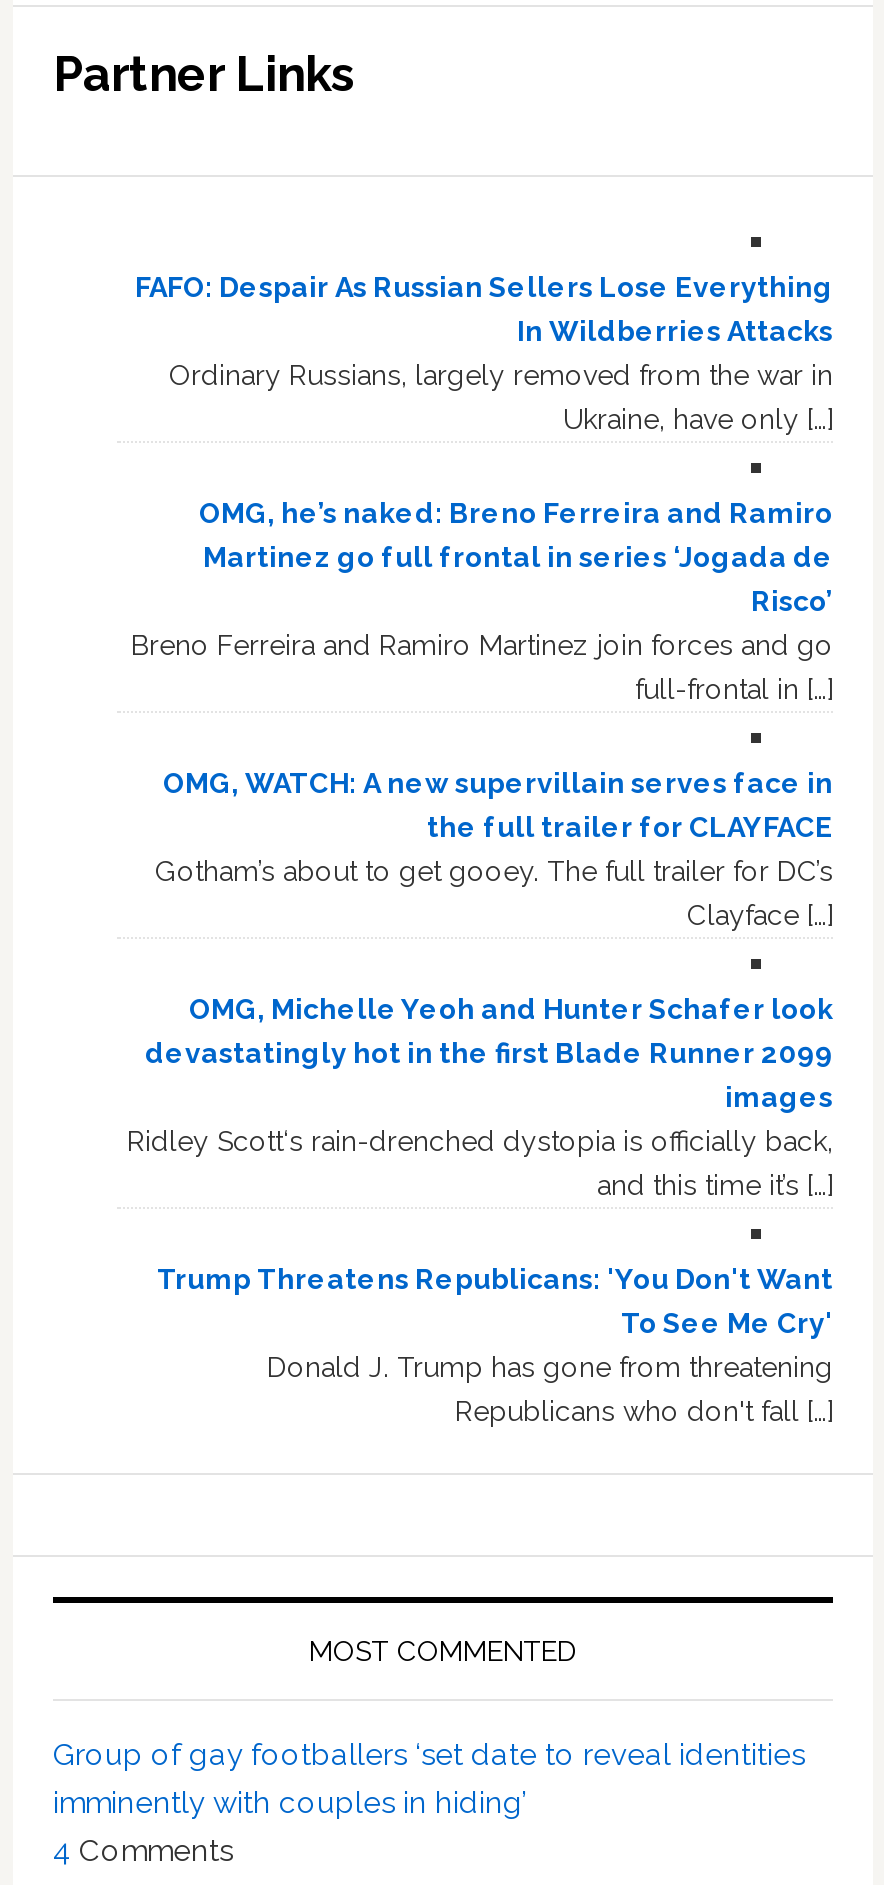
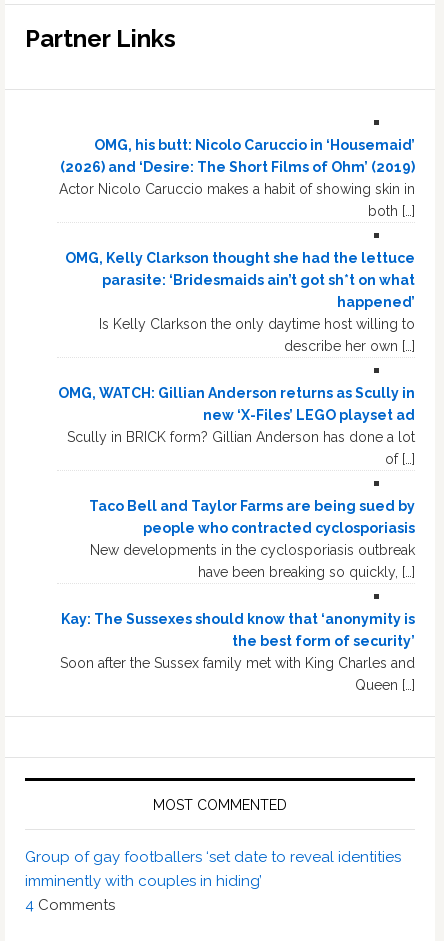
- FAFO: Despair As Russian Sellers Lose Everything
- In Wildberries Attacks
- Ordinary Russians, largely removed from the war in
- Ukraine, have only […]
+ OMG, his butt: Nicolo Caruccio in ‘Housemaid’
+ (2026) and ‘Desire: The Short Films of Ohm’ (2019)
+ Actor Nicolo Caruccio makes a habit of showing skin in
+ both […]

- OMG, he’s naked: Breno Ferreira and Ramiro
- Martinez go full frontal in series ‘Jogada de
- Risco’
- Breno Ferreira and Ramiro Martinez join forces and go
- full-frontal in […]
+ OMG, Kelly Clarkson thought she had the lettuce
+ parasite: ‘Bridesmaids ain’t got sh*t on what
+ happened’
+ Is Kelly Clarkson the only daytime host willing to
+ describe her own […]

- OMG, WATCH: A new supervillain serves face in
- the full trailer for CLAYFACE
- Gotham’s about to get gooey. The full trailer for DC’s
- Clayface […]
+ OMG, WATCH: Gillian Anderson returns as Scully in
+ new ‘X-Files’ LEGO playset ad
+ Scully in BRICK form? Gillian Anderson has done a lot
+ of […]

- OMG, Michelle Yeoh and Hunter Schafer look
- devastatingly hot in the first Blade Runner 2099
- images
- Ridley Scott‘s rain-drenched dystopia is officially back,
- and this time it’s […]
+ Taco Bell and Taylor Farms are being sued by
+ people who contracted cyclosporiasis
+ New developments in the cyclosporiasis outbreak
+ have been breaking so quickly, […]

- Trump Threatens Republicans: 'You Don't Want
- To See Me Cry'
- Donald J. Trump has gone from threatening
- Republicans who don't fall […]
+ Kay: The Sussexes should know that ‘anonymity is
+ the best form of security’
+ Soon after the Sussex family met with King Charles and
+ Queen […]
